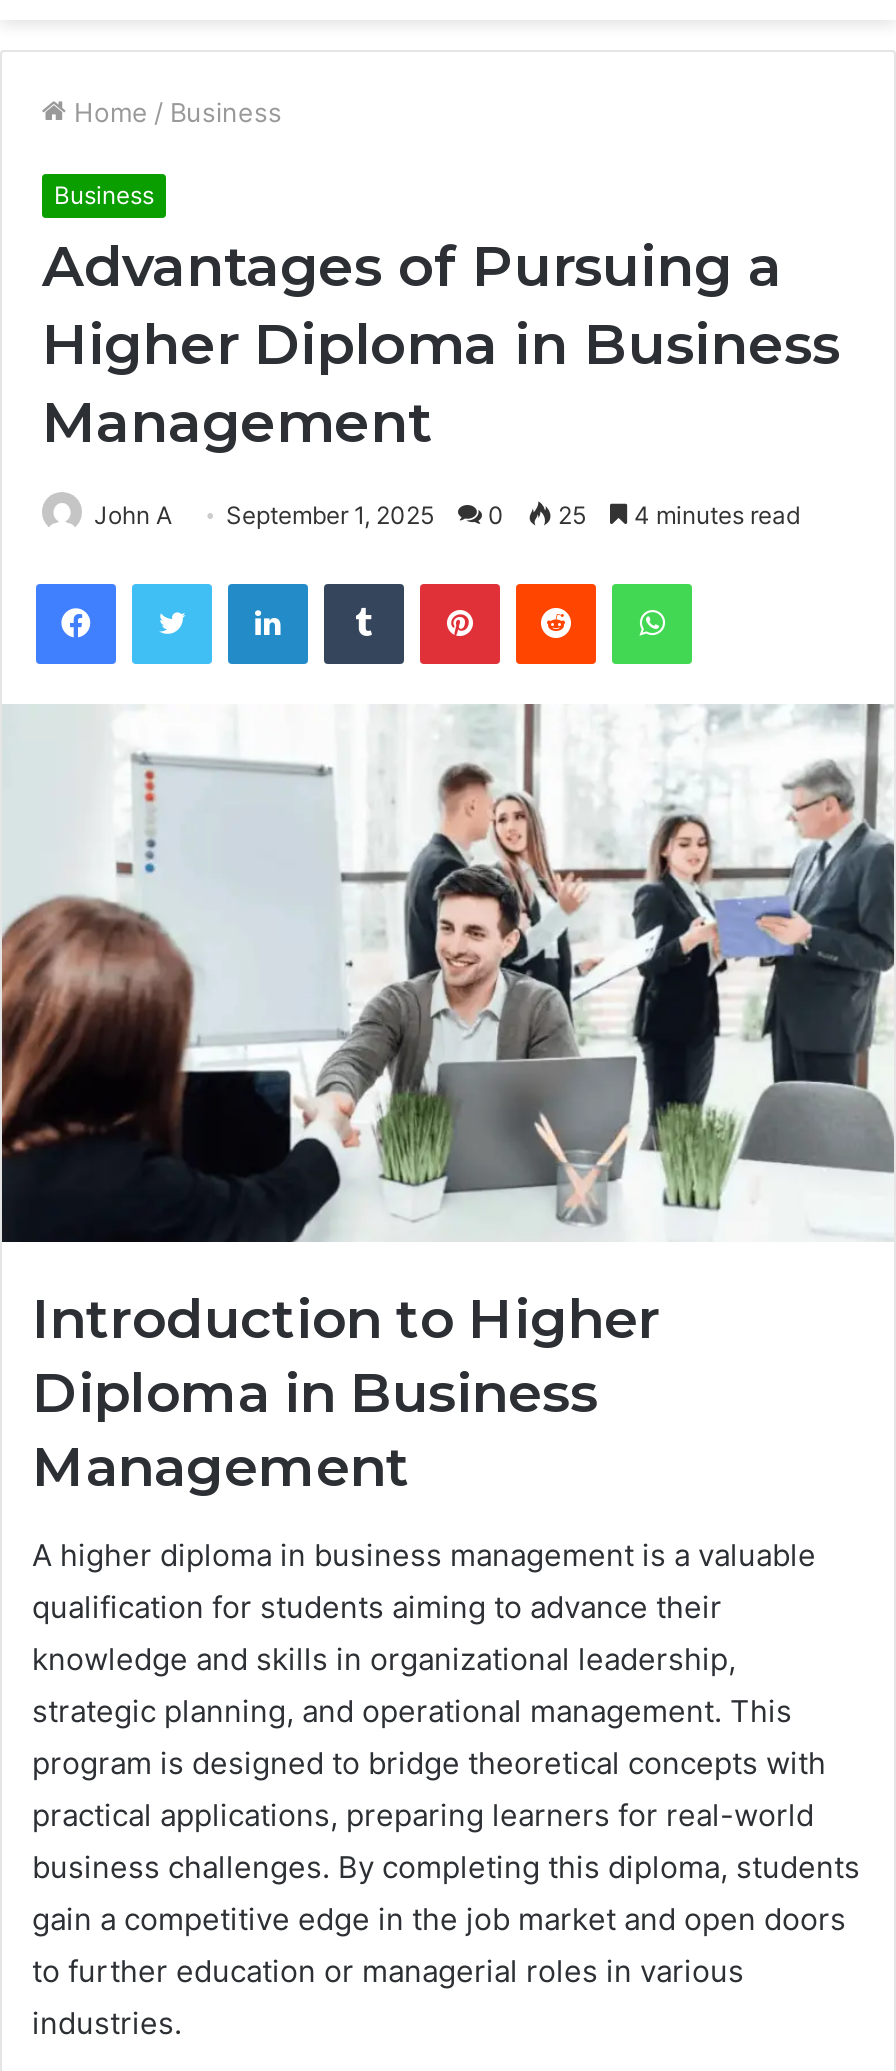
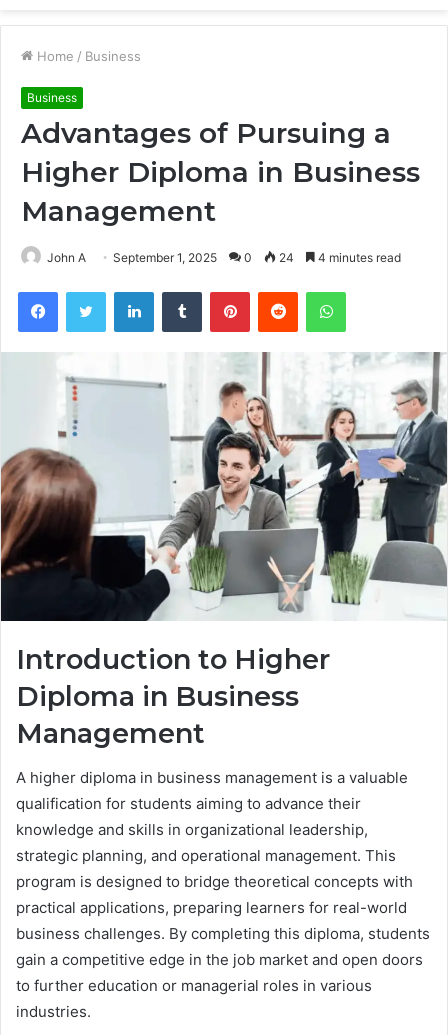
- John A September 1, 2025 0 25 4 minutes read
+ John A September 1, 2025 0 24 4 minutes read
